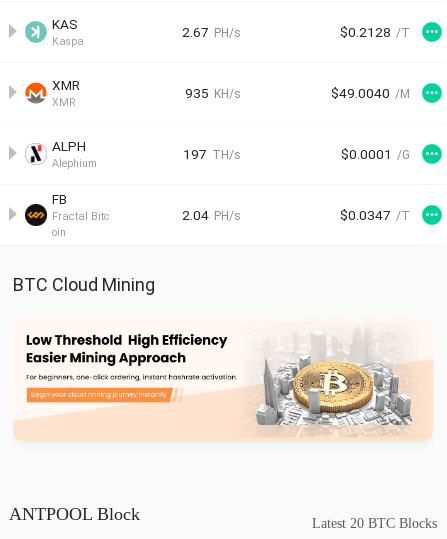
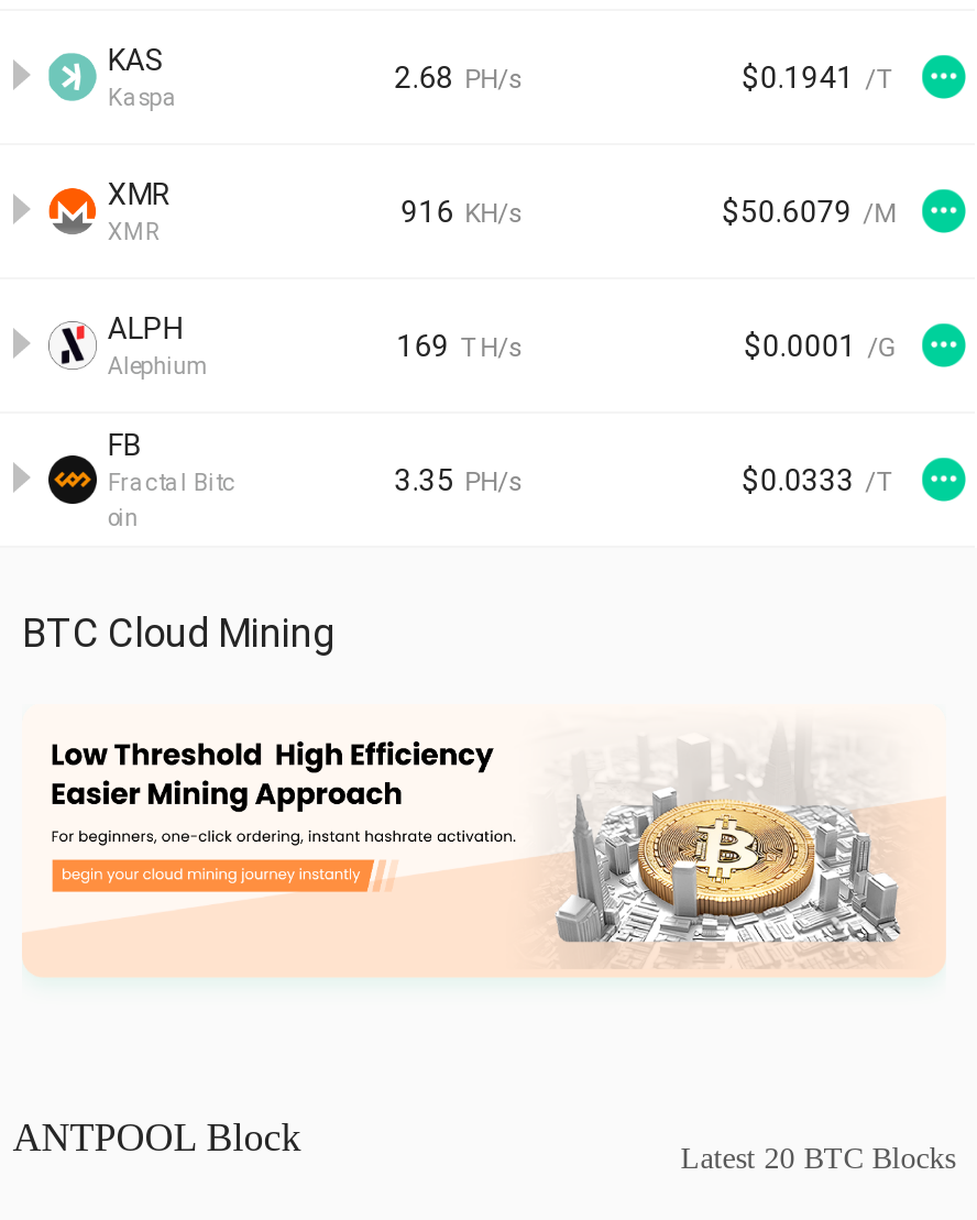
- 2.67 PH/s
+ 2.68 PH/s

- $0.2128 /T
+ $0.1941 /T

- 935 KH/s
+ 916 KH/s

- $49.0040 /M
+ $50.6079 /M

- 197 TH/s
+ 169 TH/s

- 2.04 PH/s
+ 3.35 PH/s

- $0.0347 /T
+ $0.0333 /T
